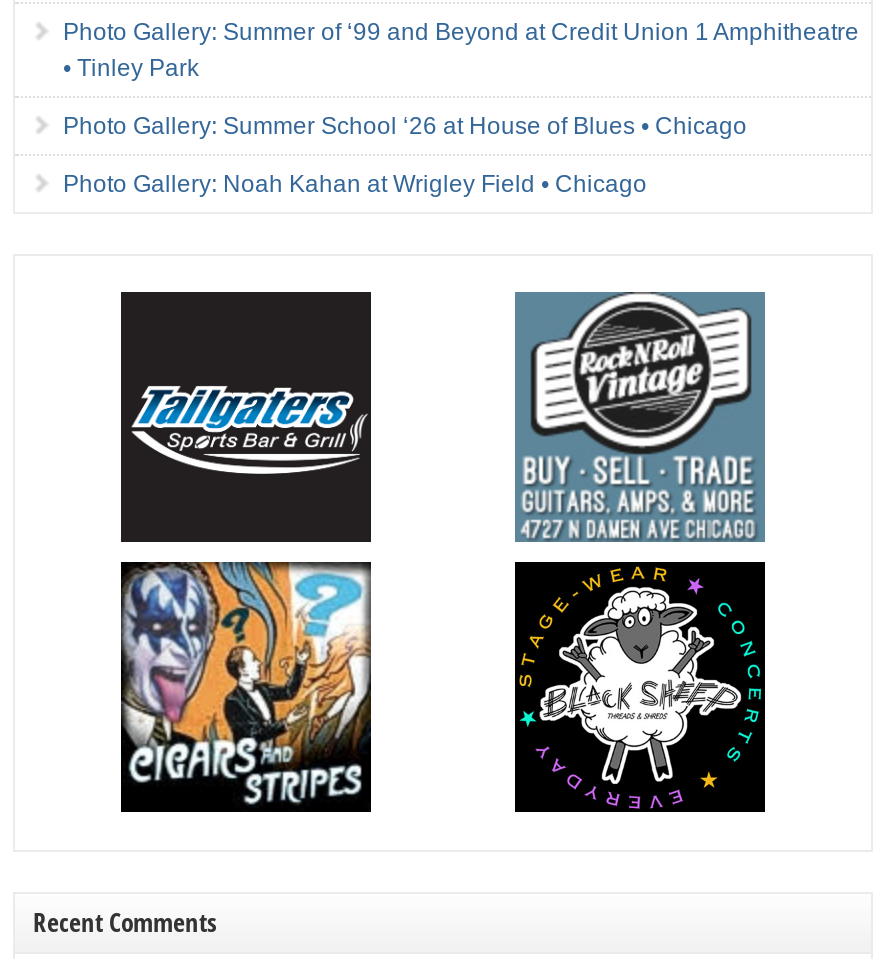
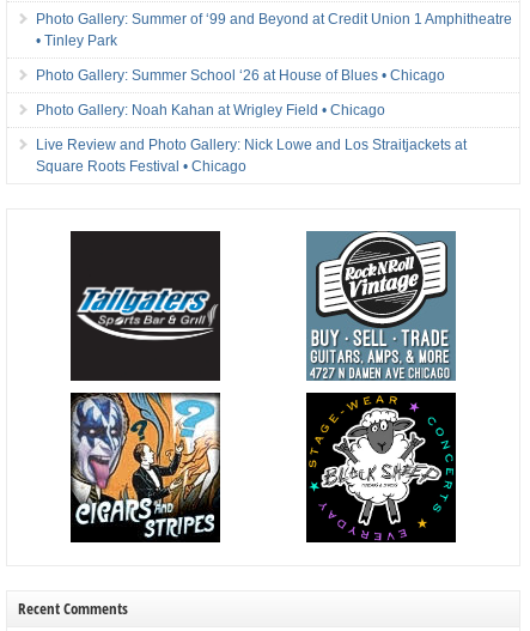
+ Live Review and Photo Gallery: Nick Lowe and Los Straitjackets at
+ Square Roots Festival • Chicago
